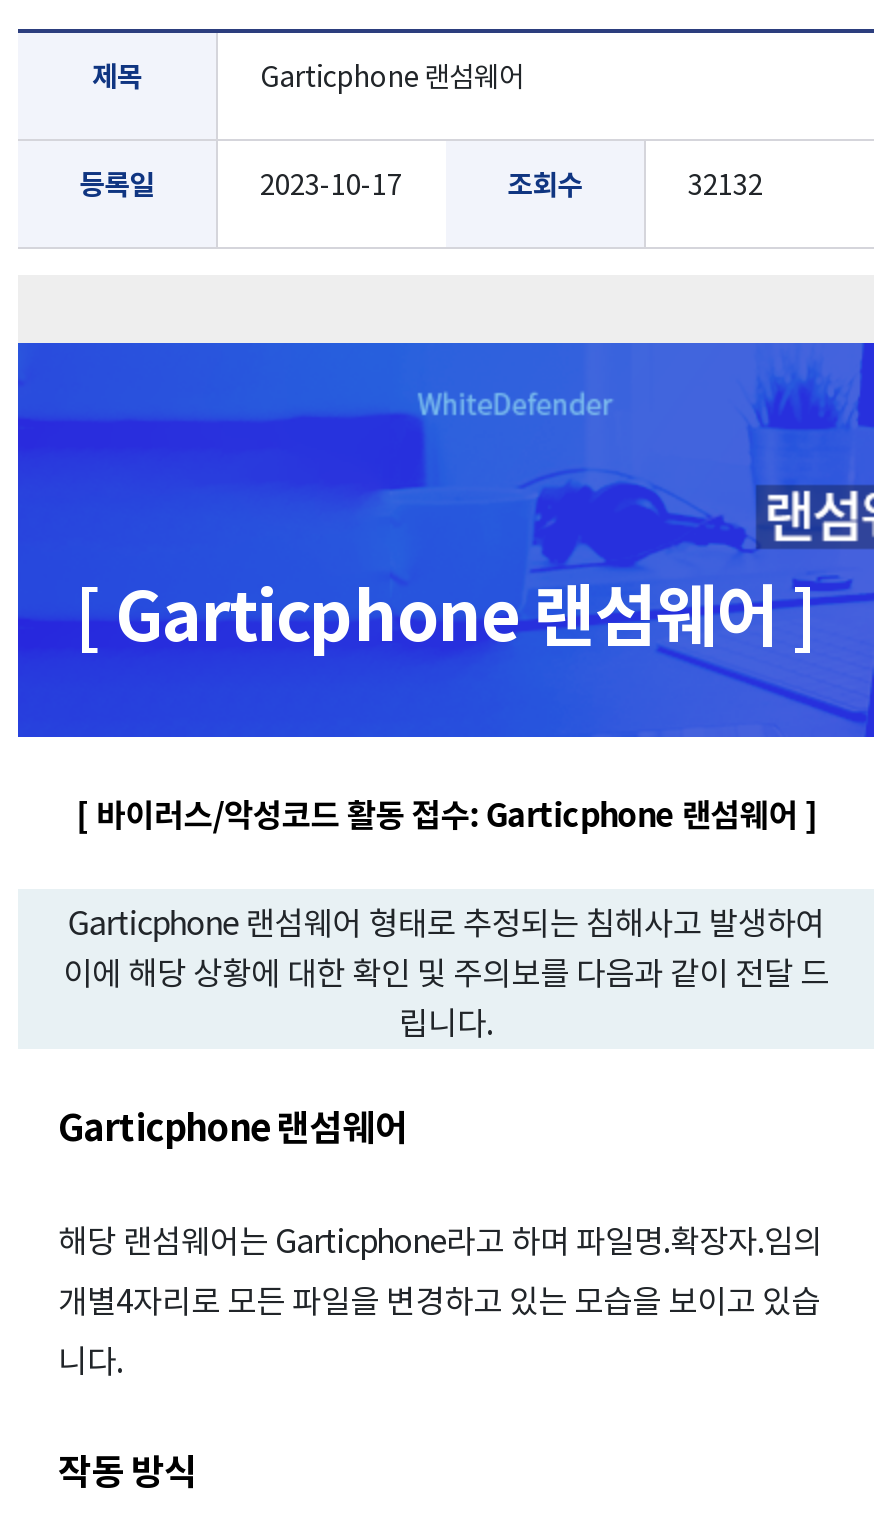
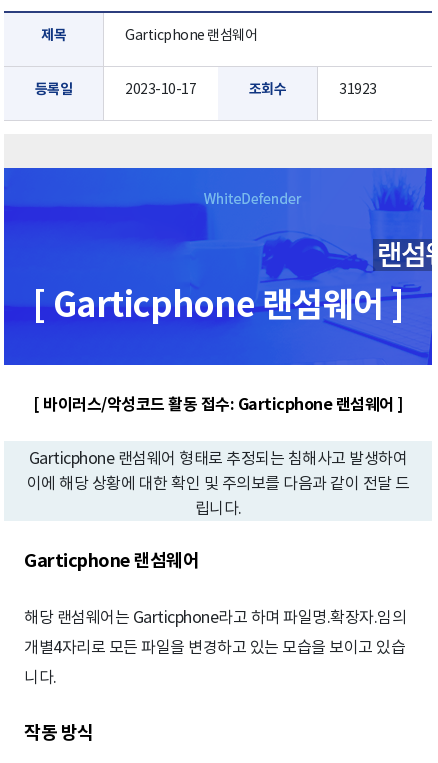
- 32132
+ 31923
